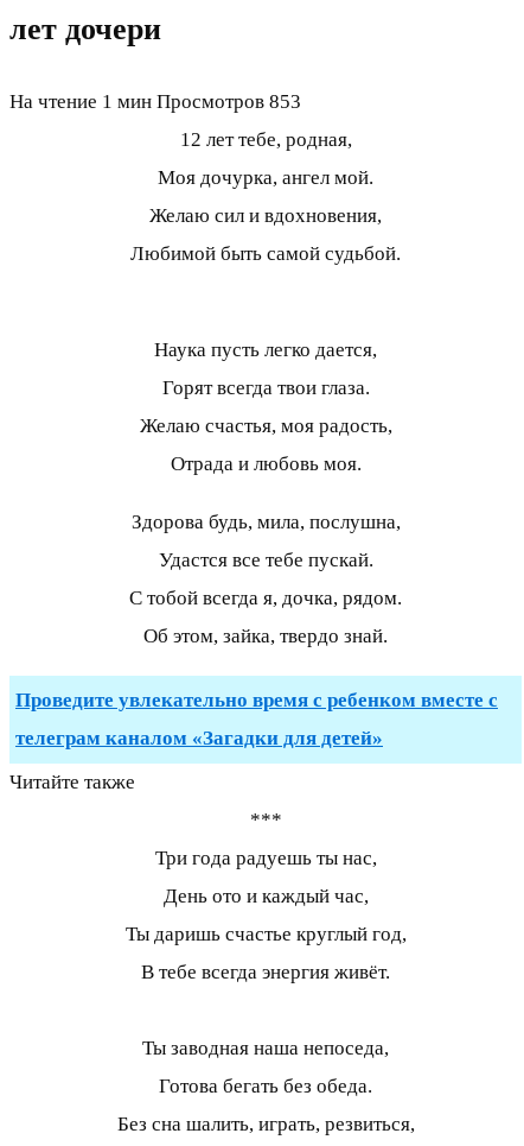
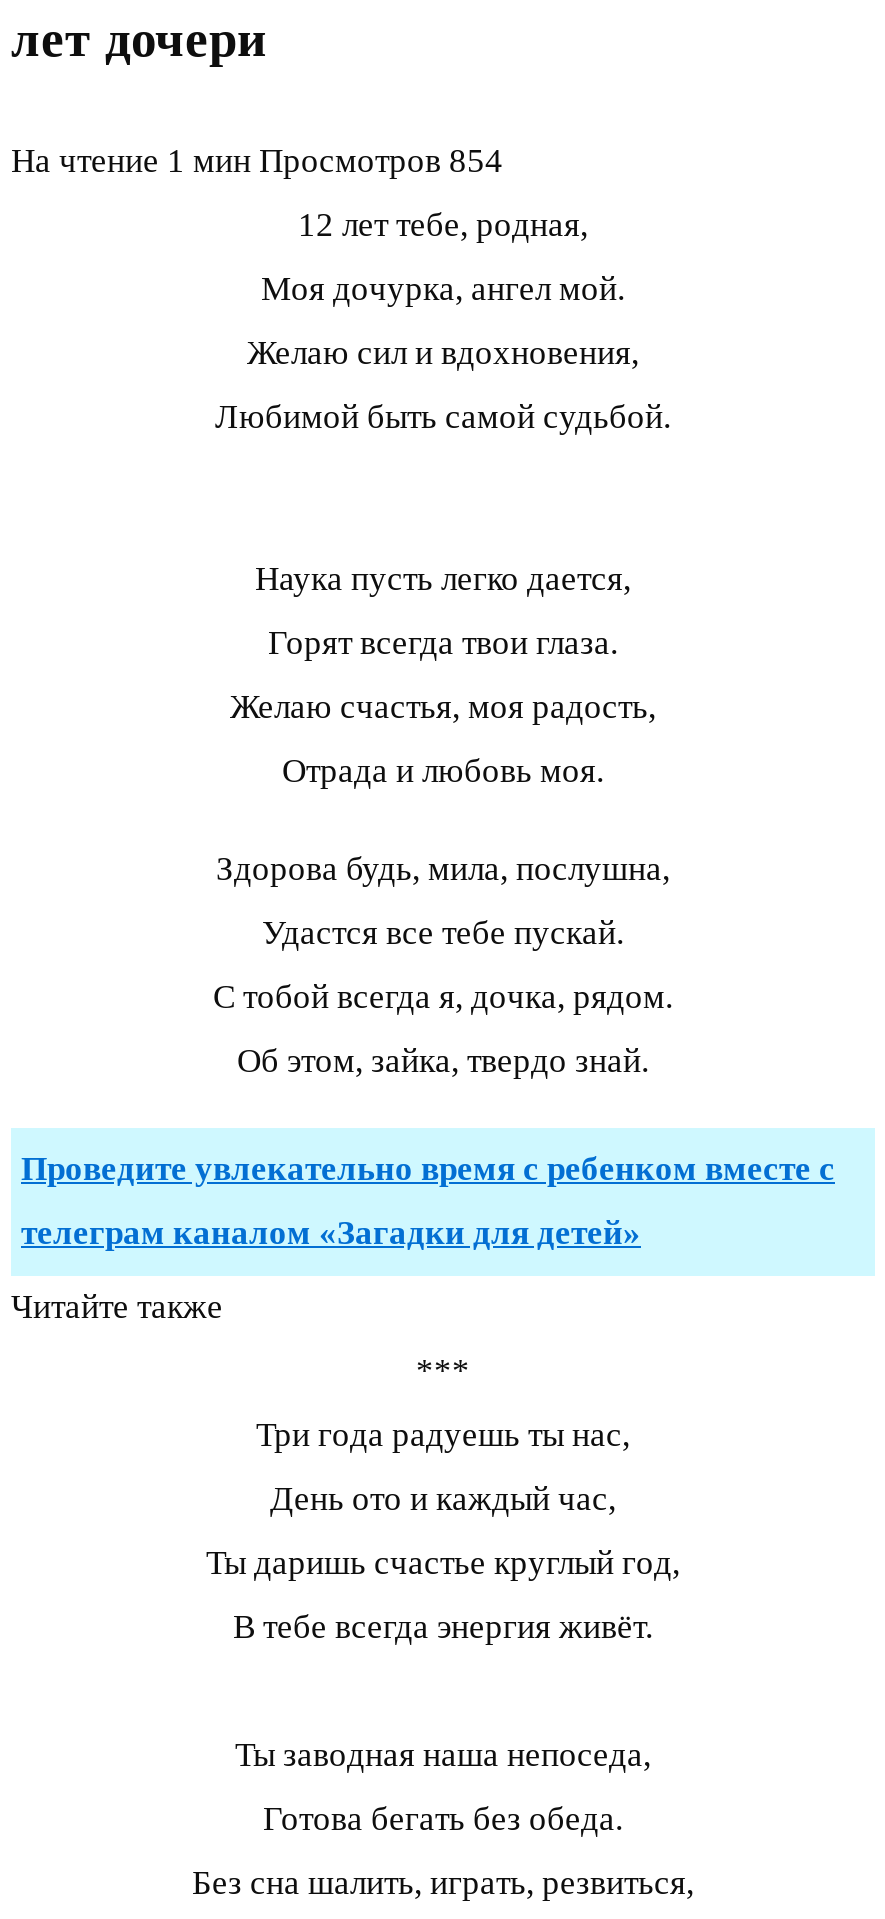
- На чтение 1 мин Просмотров 853
+ На чтение 1 мин Просмотров 854
